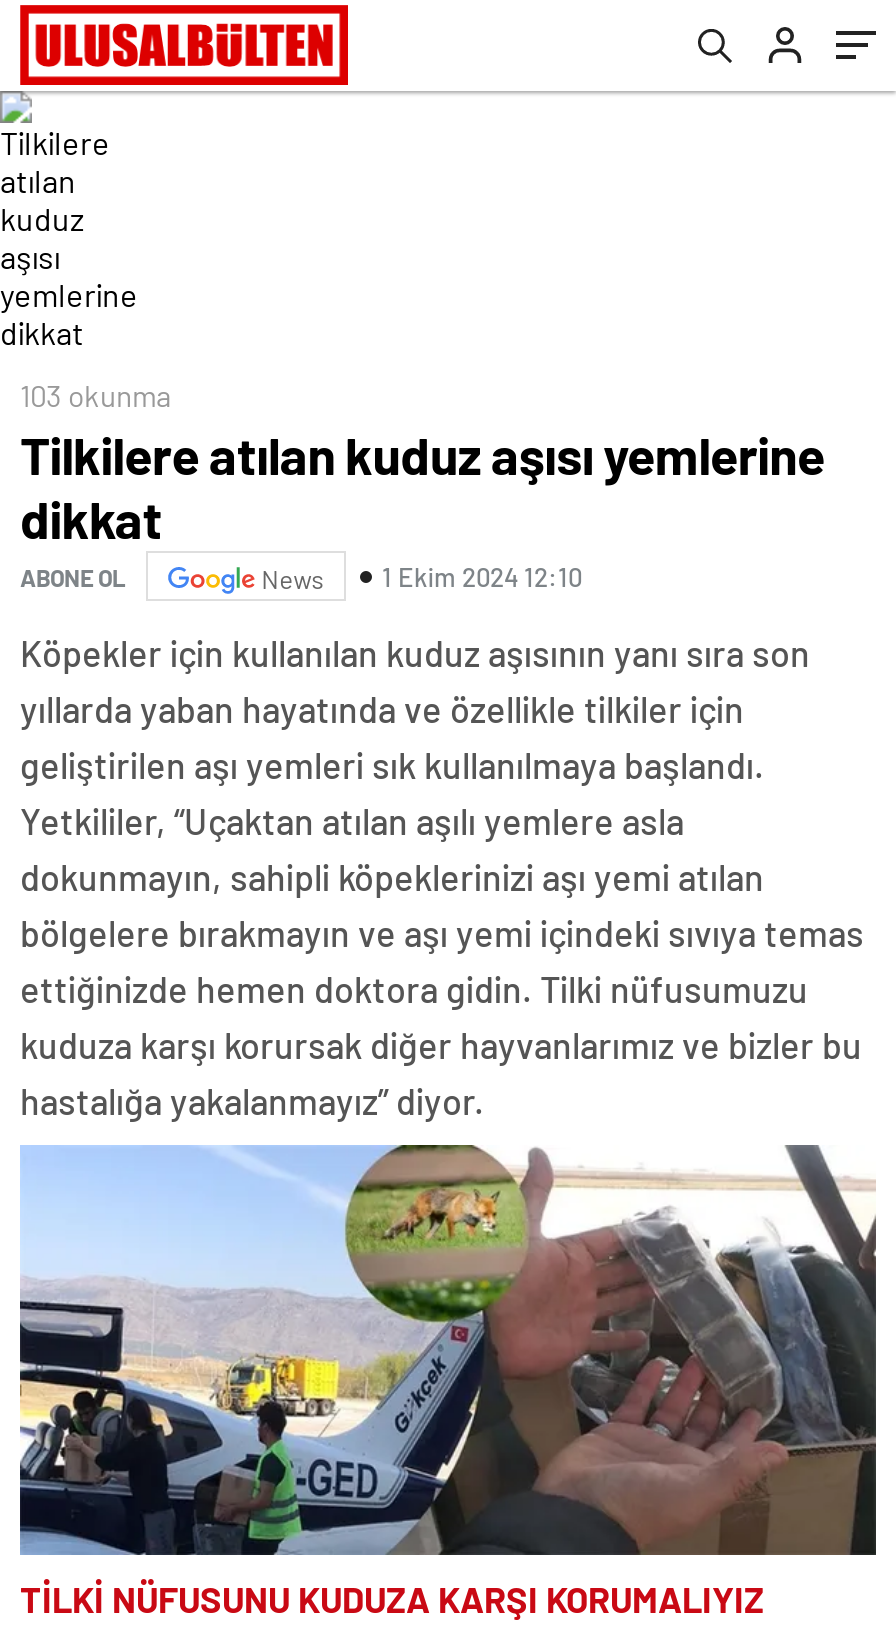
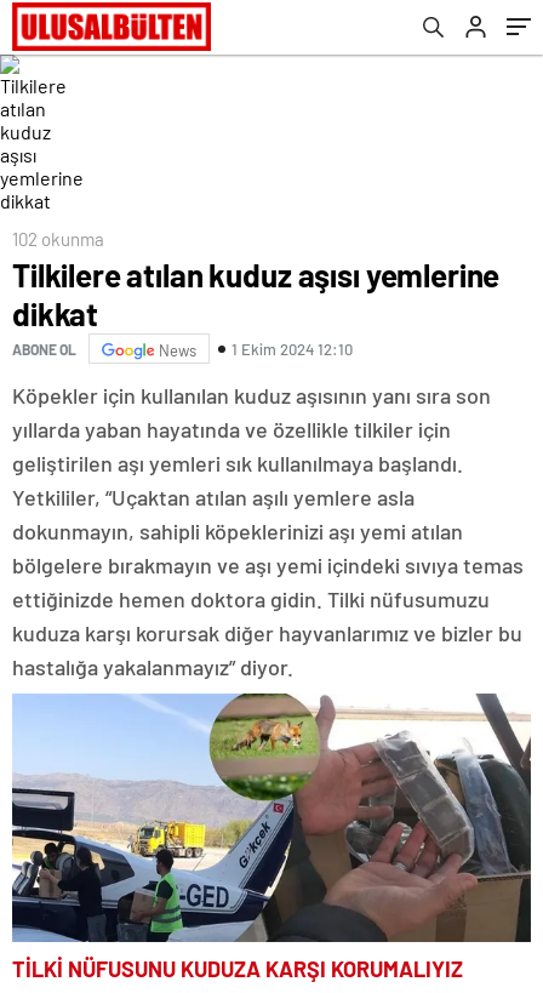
- 103 okunma
+ 102 okunma
